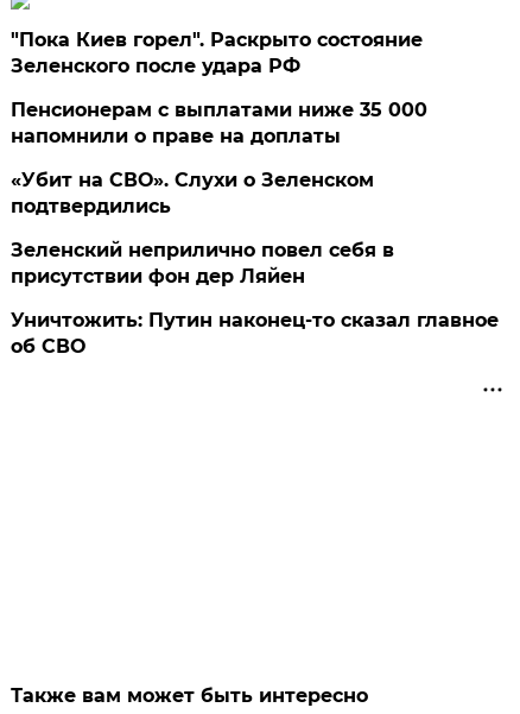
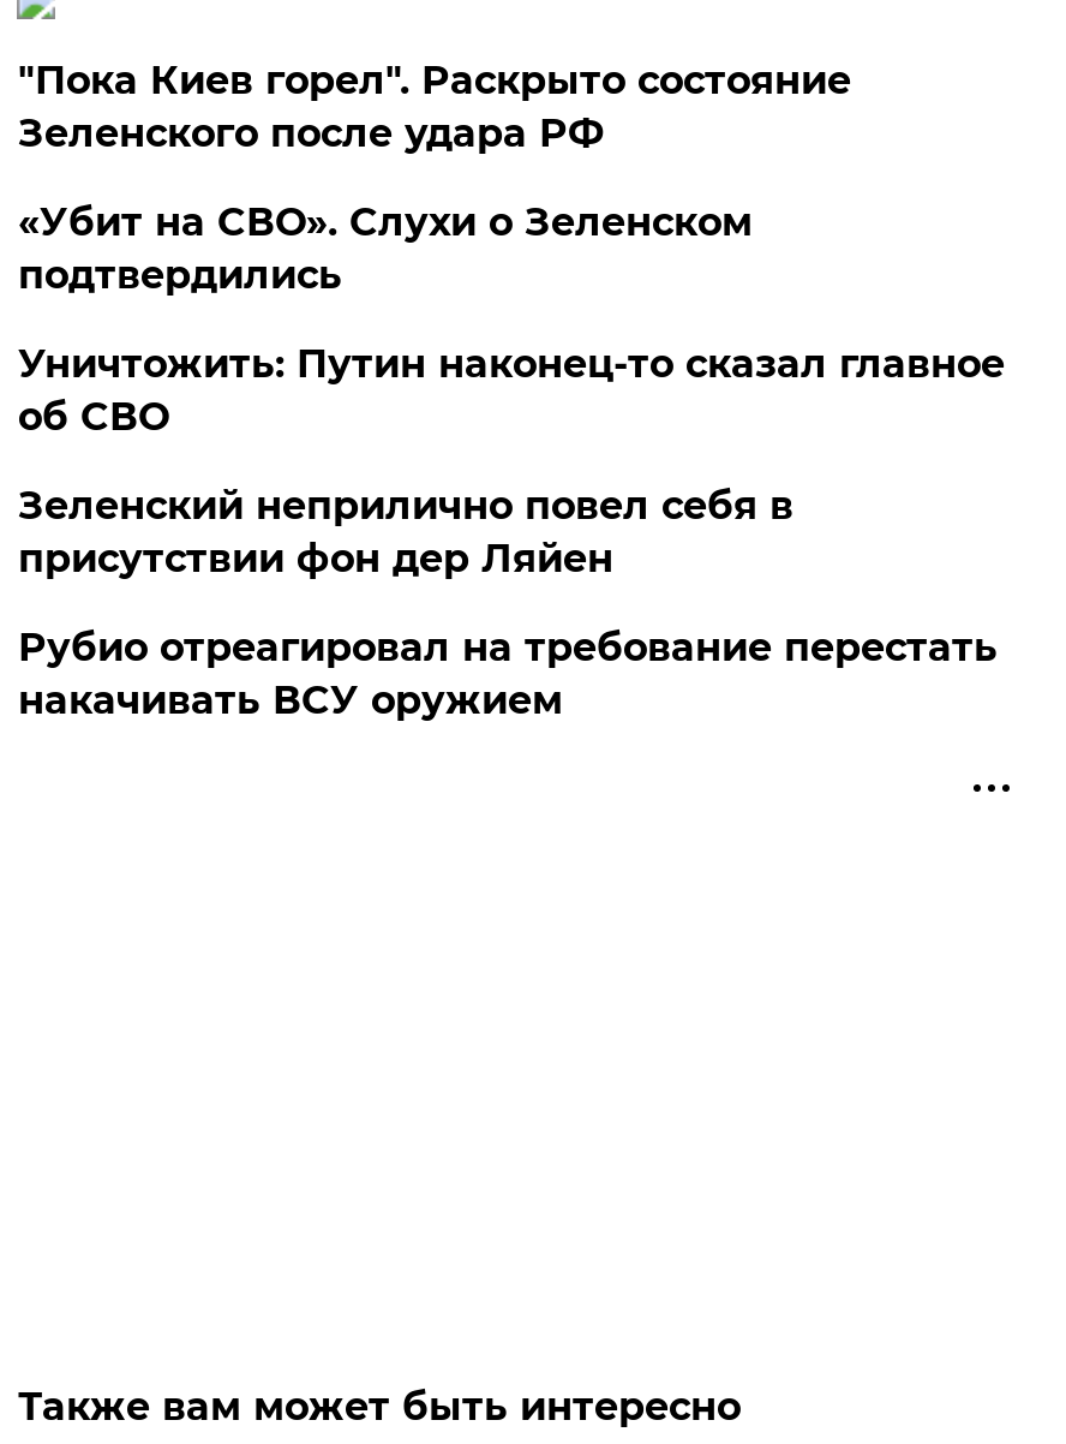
- Пенсионерам с выплатами ниже 35 000
- напомнили о праве на доплаты

moved up: «Убит на СВО». Слухи о Зеленском | подтвердились

+ Рубио отреагировал на требование перестать
+ накачивать ВСУ оружием

moved up: Уничтожить: Путин наконец-то сказал главное | об СВО
